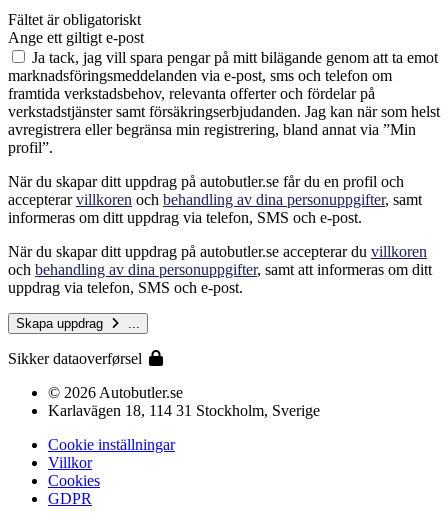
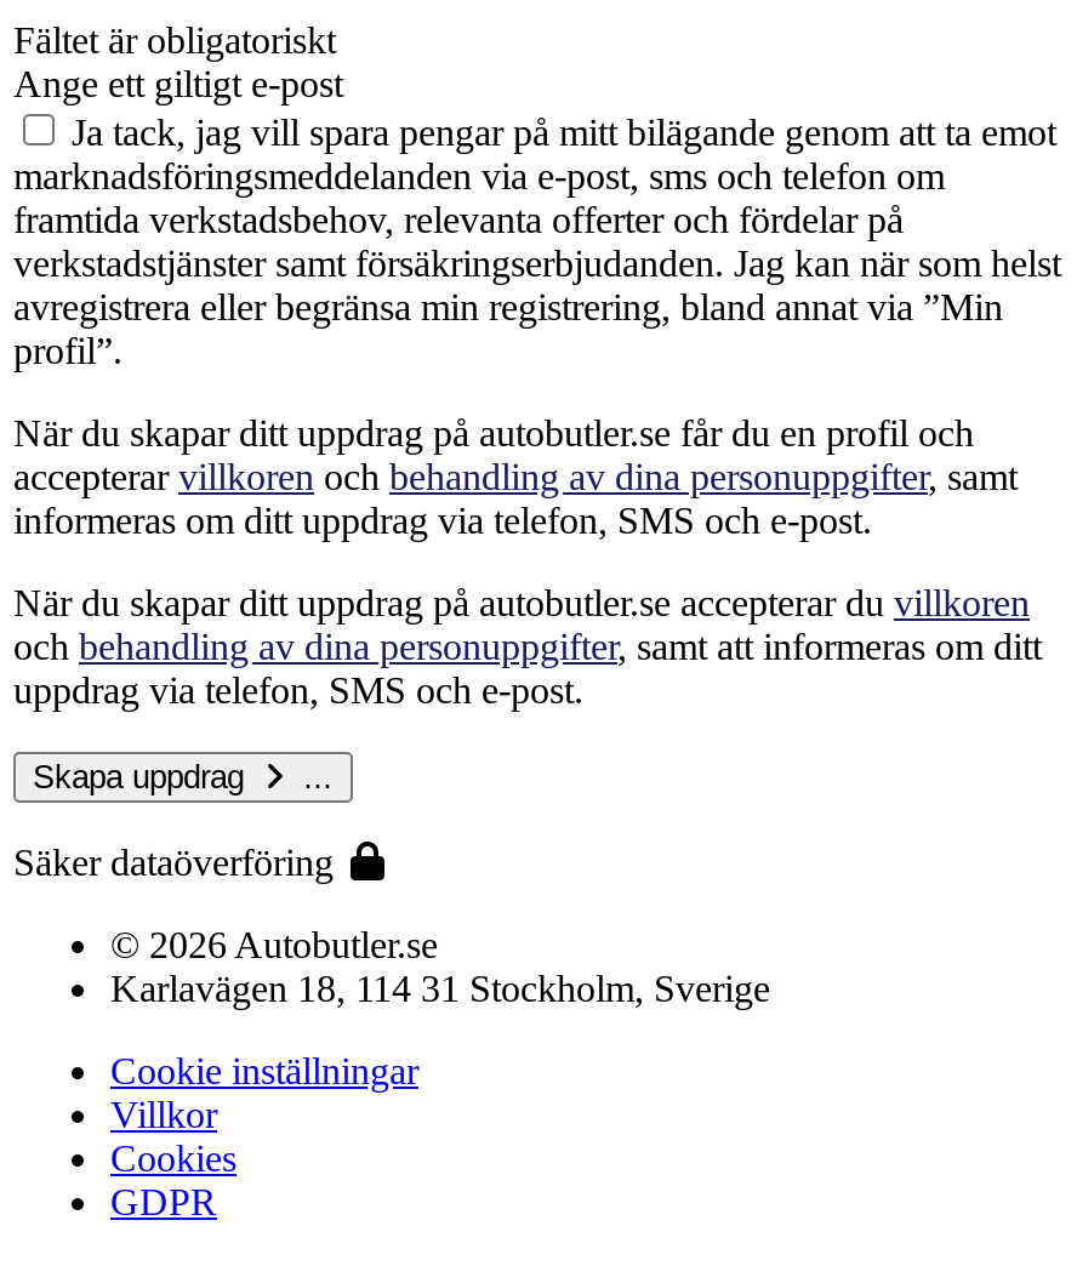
- Sikker dataoverførsel
+ Säker dataöverföring
